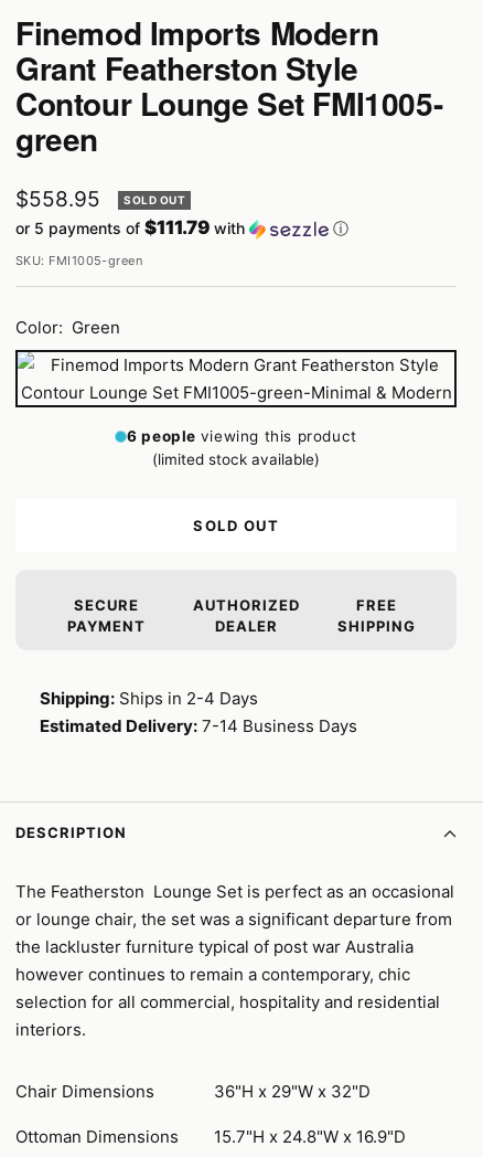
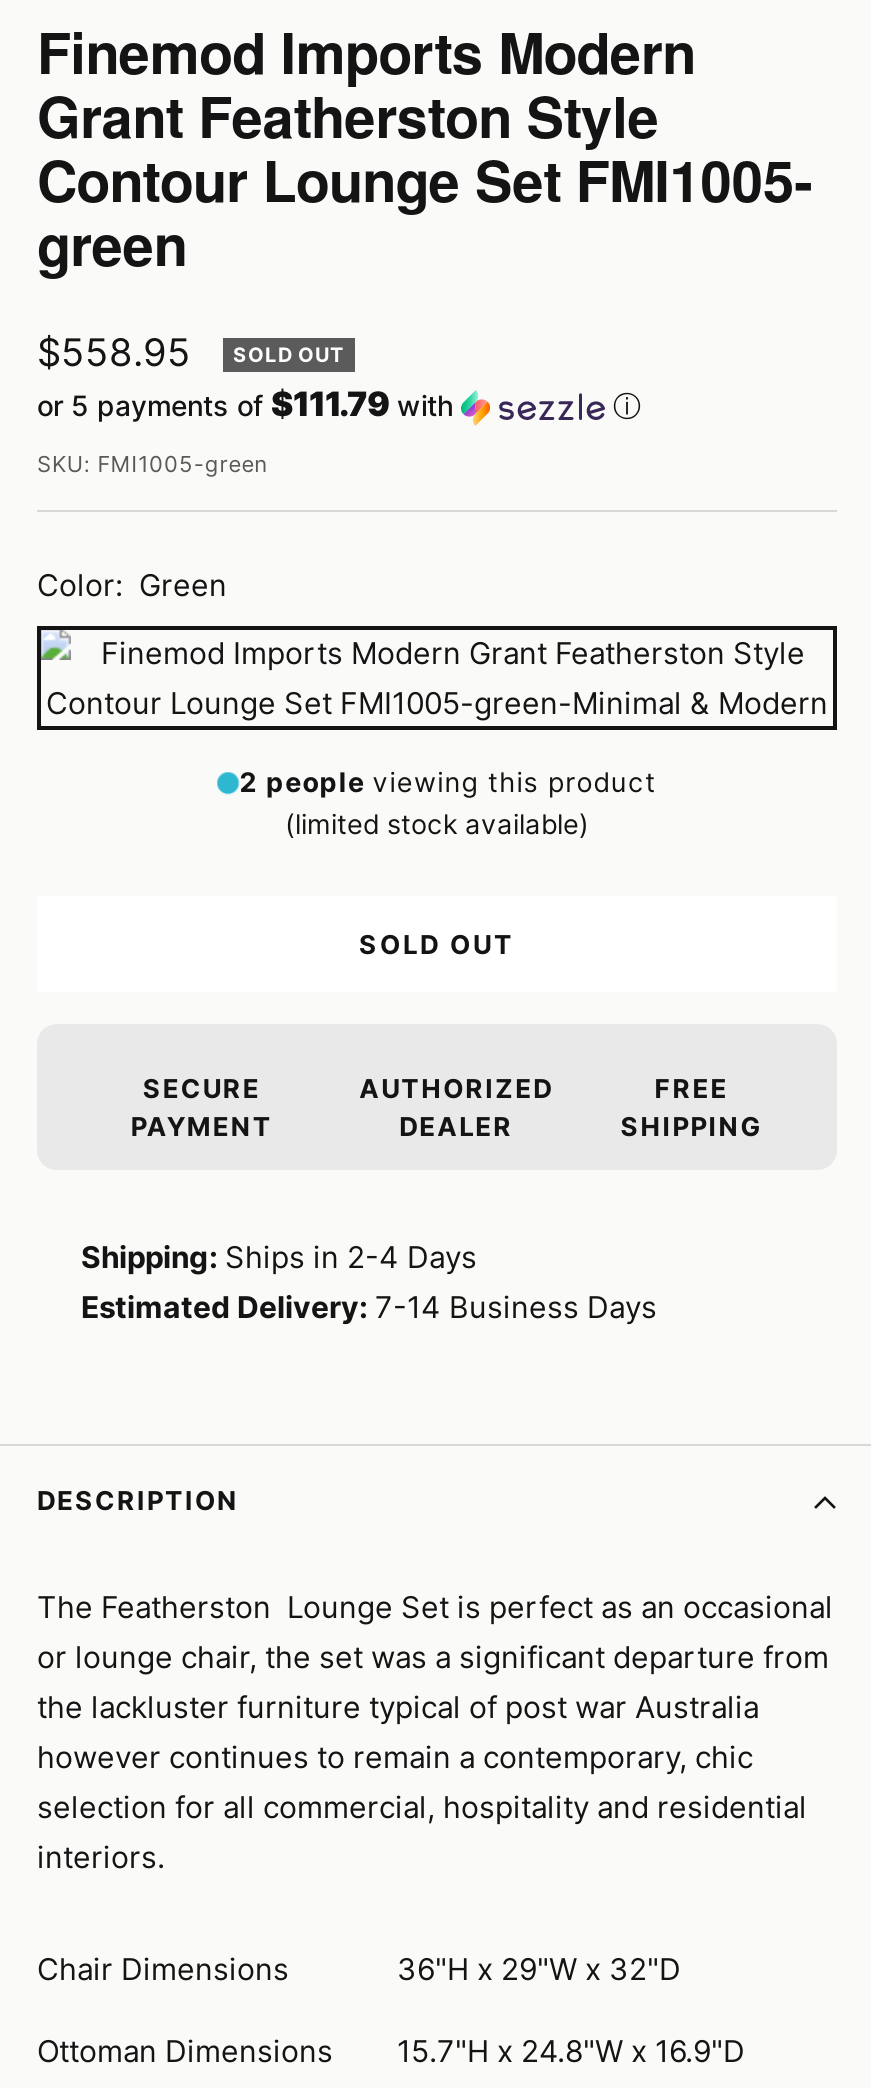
- 6 people viewing this product
+ 2 people viewing this product
